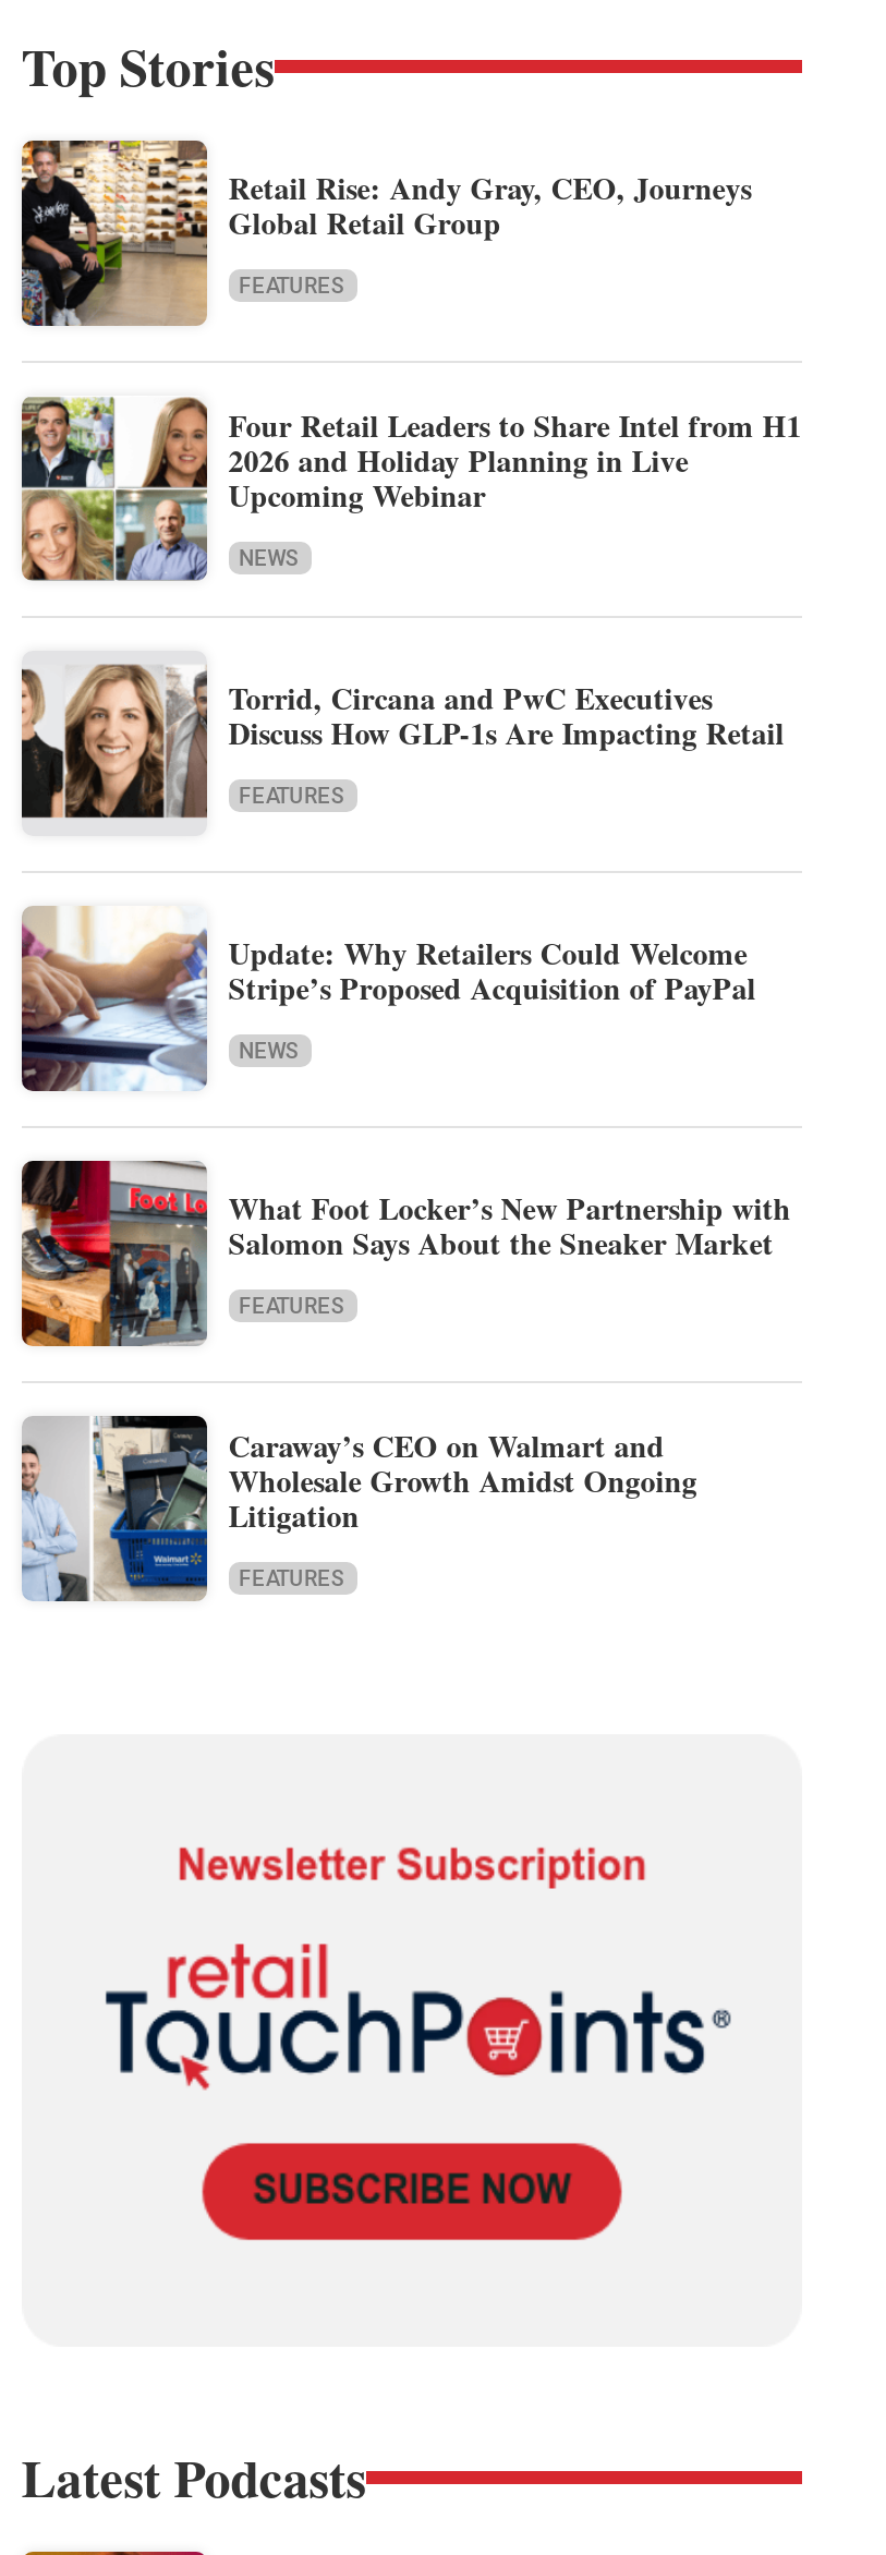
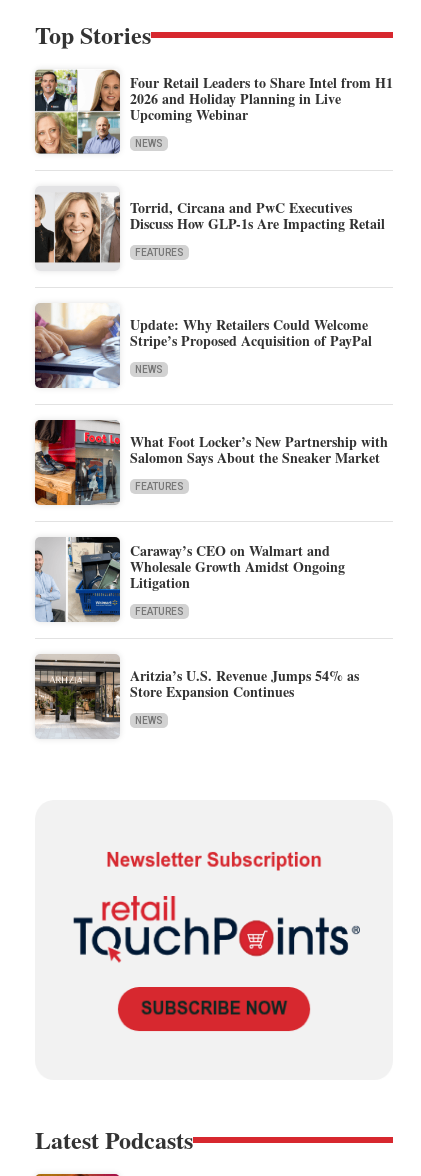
- [image]
- Retail Rise: Andy Gray, CEO, Journeys
- Global Retail Group
- FEATURES

moved up: [image] | Four Retail Leaders to Share Intel from H1 | 2026 and Holiday Planning in Live | ... | Litigation | FEATURES

+ [image]
+ Aritzia’s U.S. Revenue Jumps 54% as
+ Store Expansion Continues
+ NEWS
